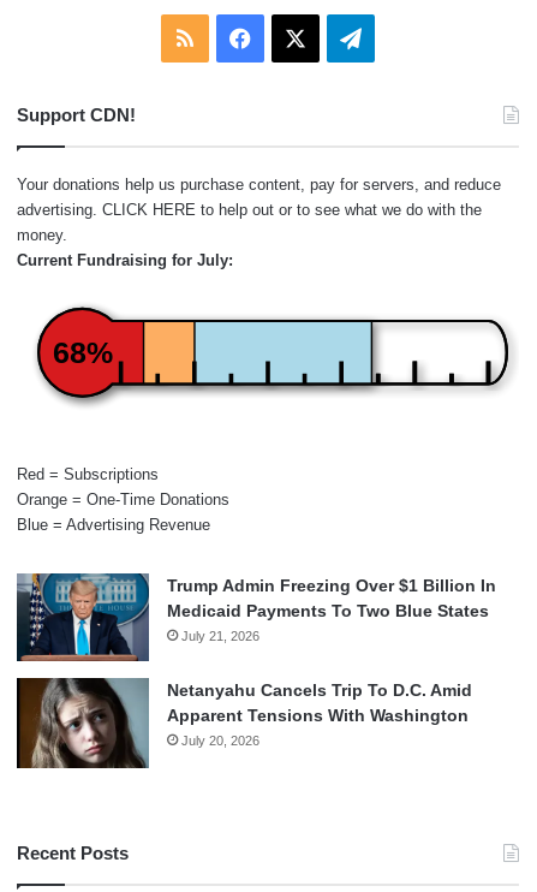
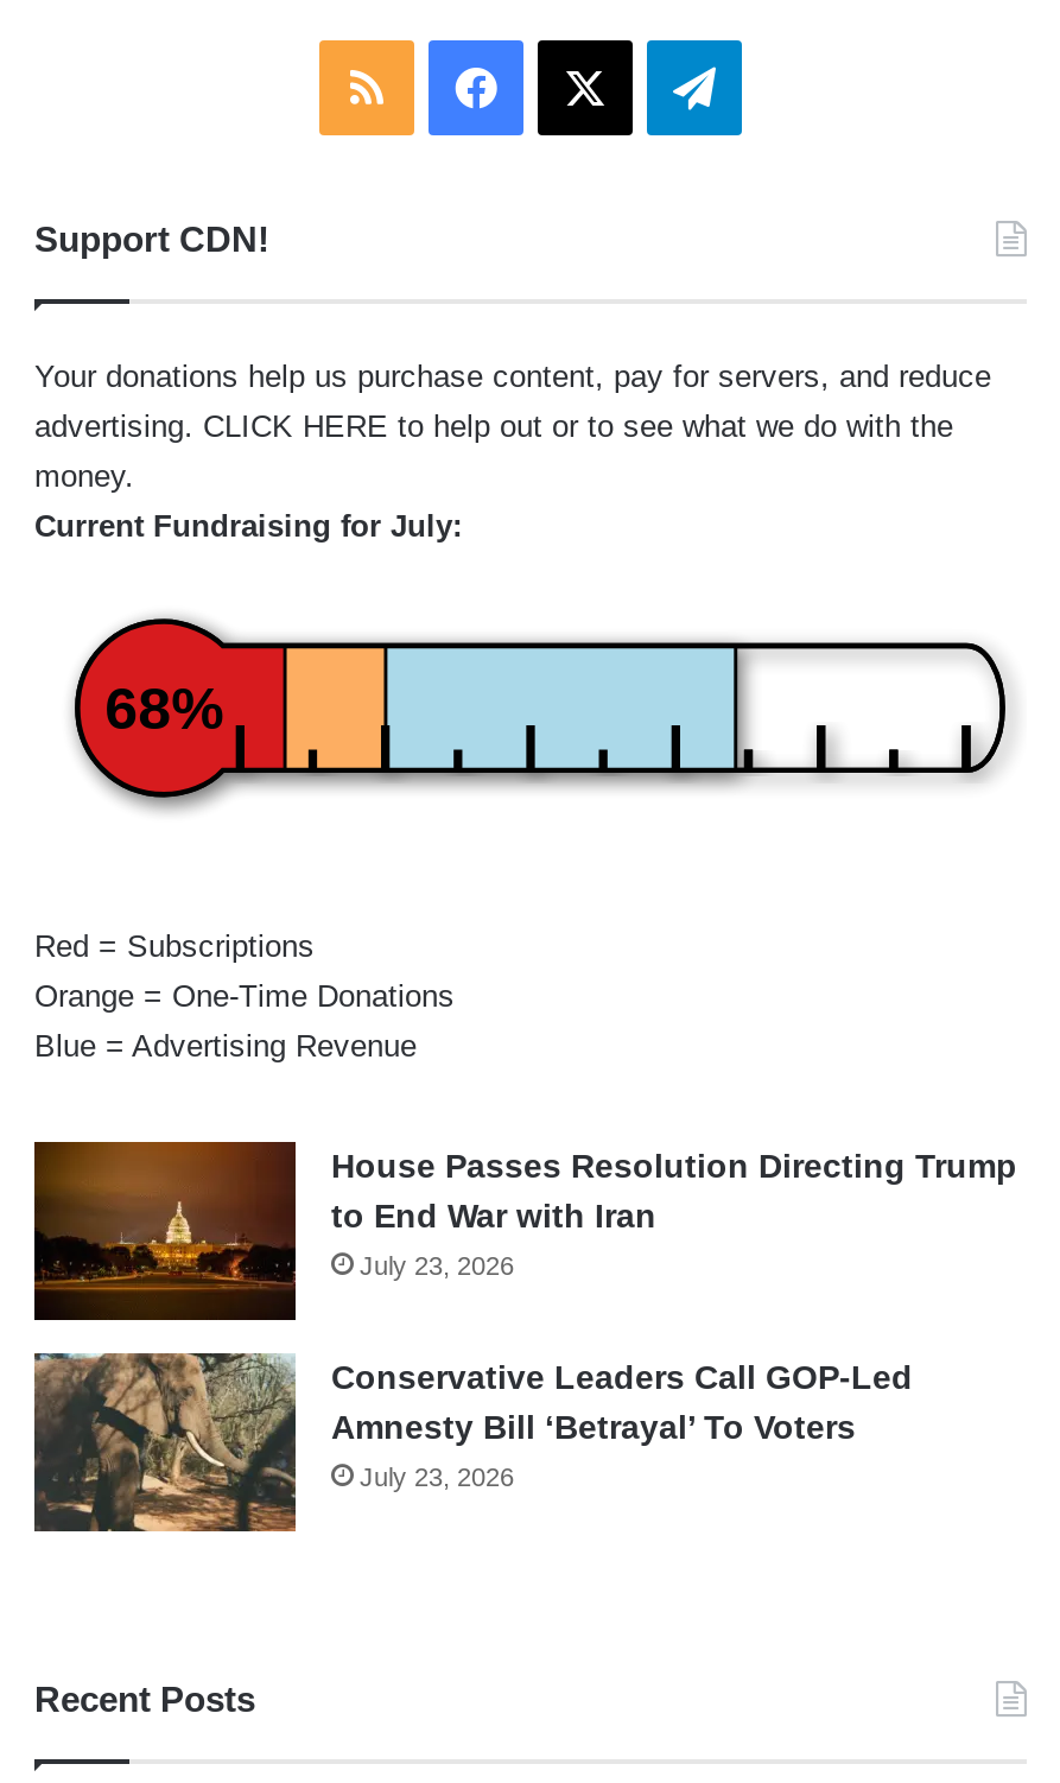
- [image]
- Trump Admin Freezing Over $1 Billion In
- Medicaid Payments To Two Blue States
- July 21, 2026
+ [image]
+ House Passes Resolution Directing Trump
+ to End War with Iran
+ July 23, 2026

- [image]
- Netanyahu Cancels Trip To D.C. Amid
- Apparent Tensions With Washington
- July 20, 2026
+ [image]
+ Conservative Leaders Call GOP-Led
+ Amnesty Bill ‘Betrayal’ To Voters
+ July 23, 2026
